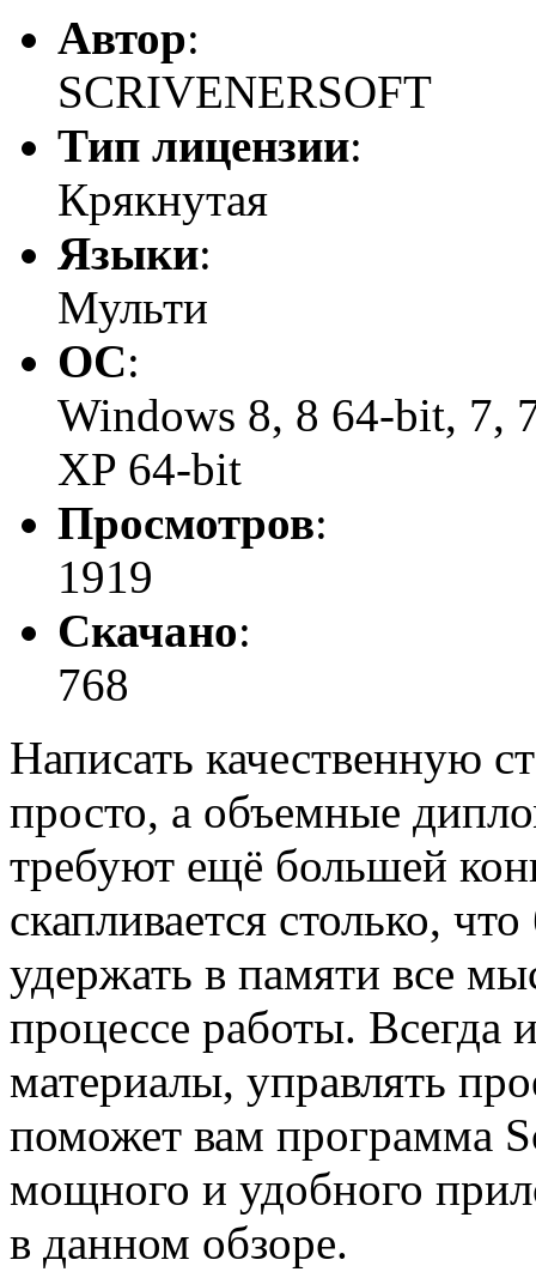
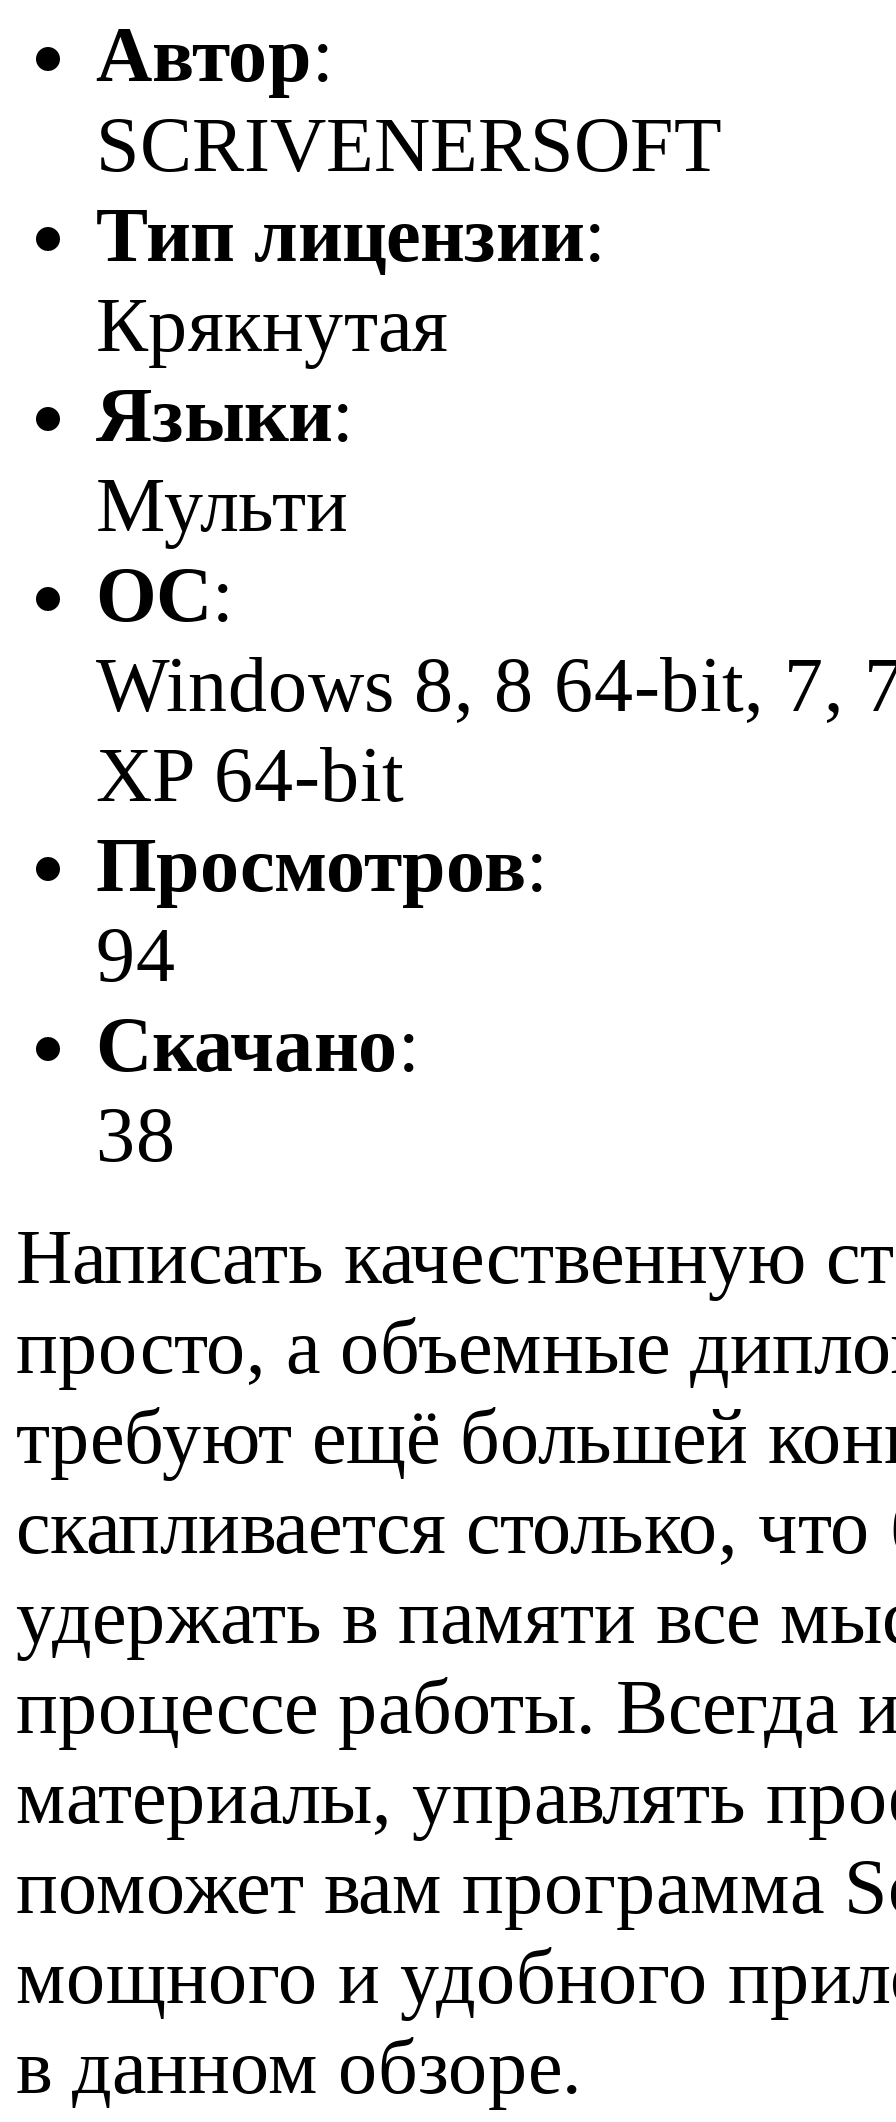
- 1919
+ 94

- 768
+ 38
